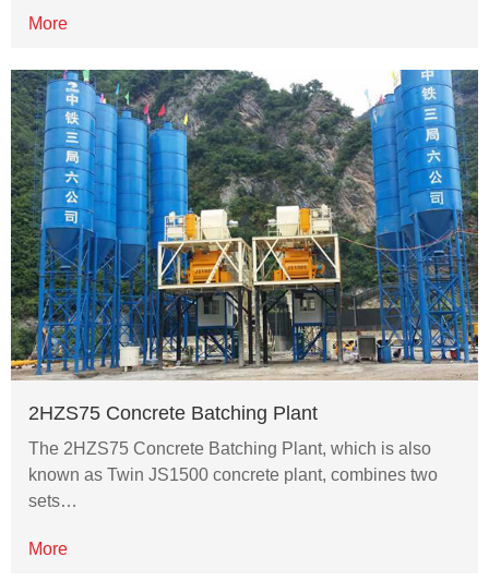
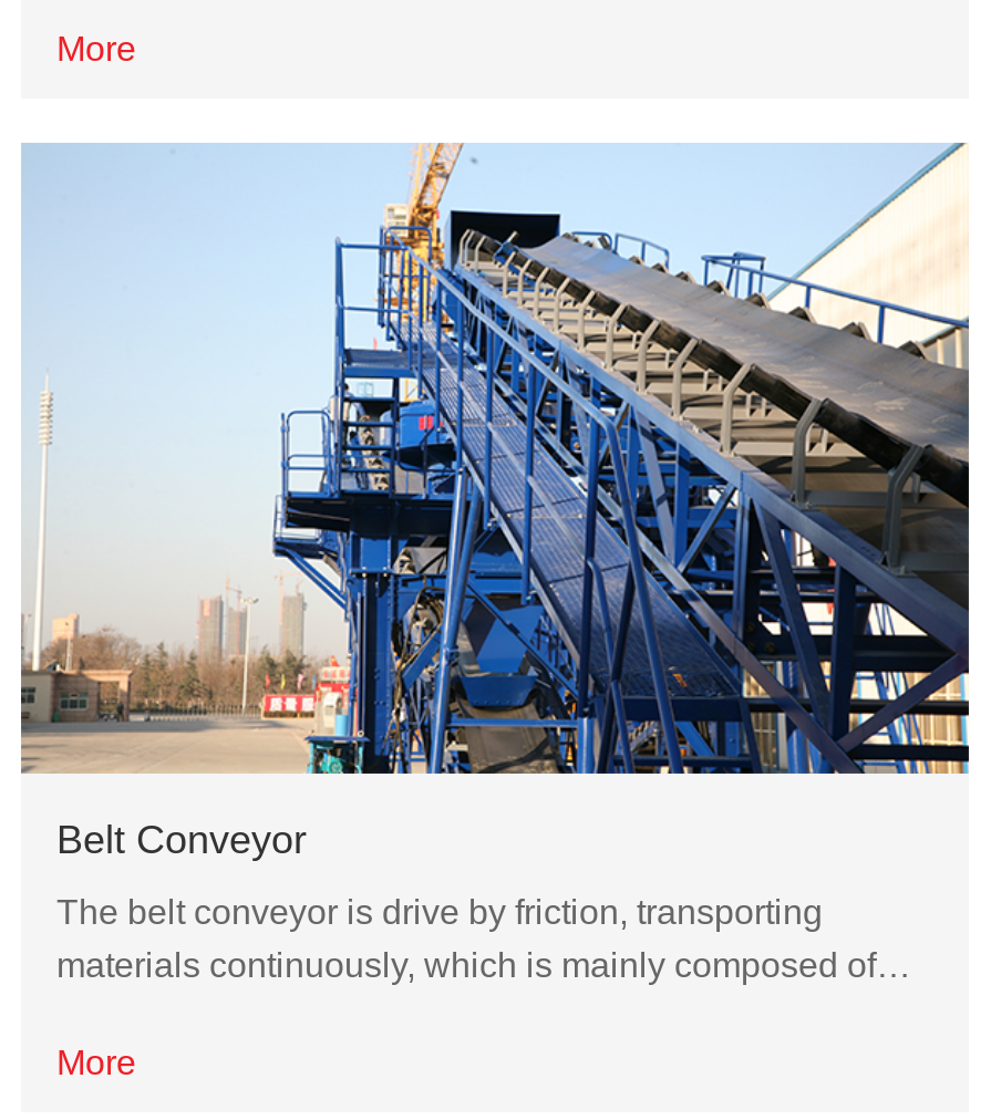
- [image]
- 2HZS75 Concrete Batching Plant
+ [image]
+ Belt Conveyor

- The 2HZS75 Concrete Batching Plant, which is also
- known as Twin JS1500 concrete plant, combines two
- sets…
+ The belt conveyor is drive by friction, transporting
+ materials continuously, which is mainly composed of…
